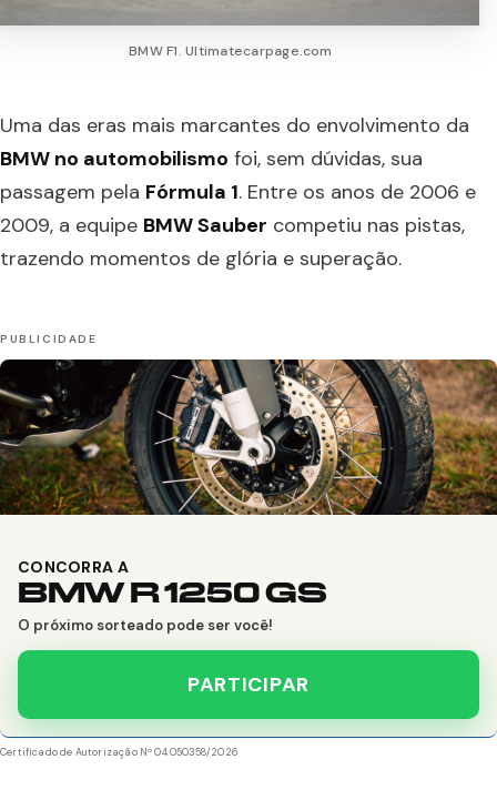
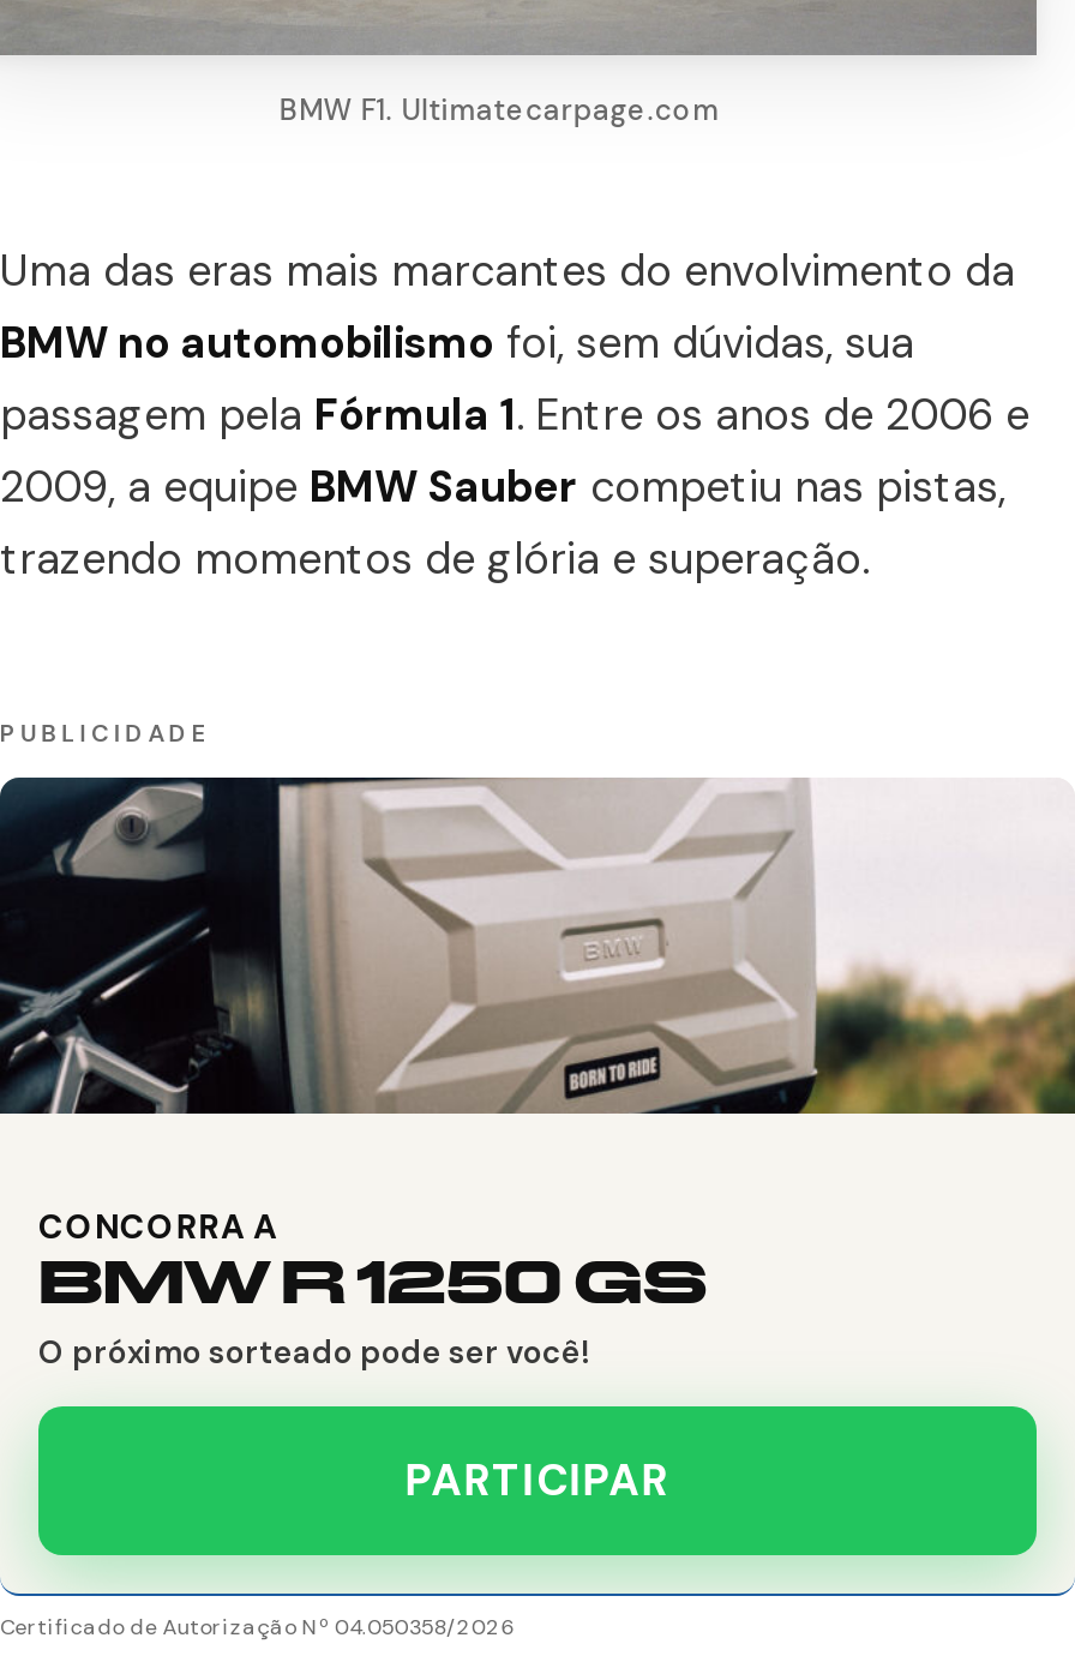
- [image]
+ [image]
